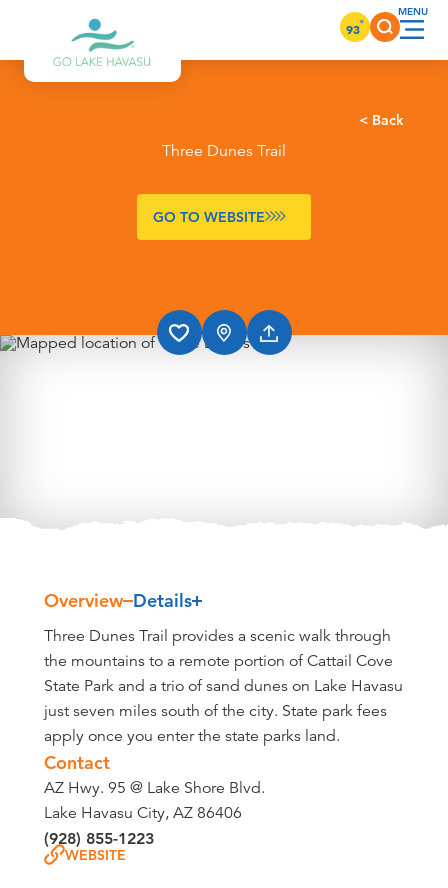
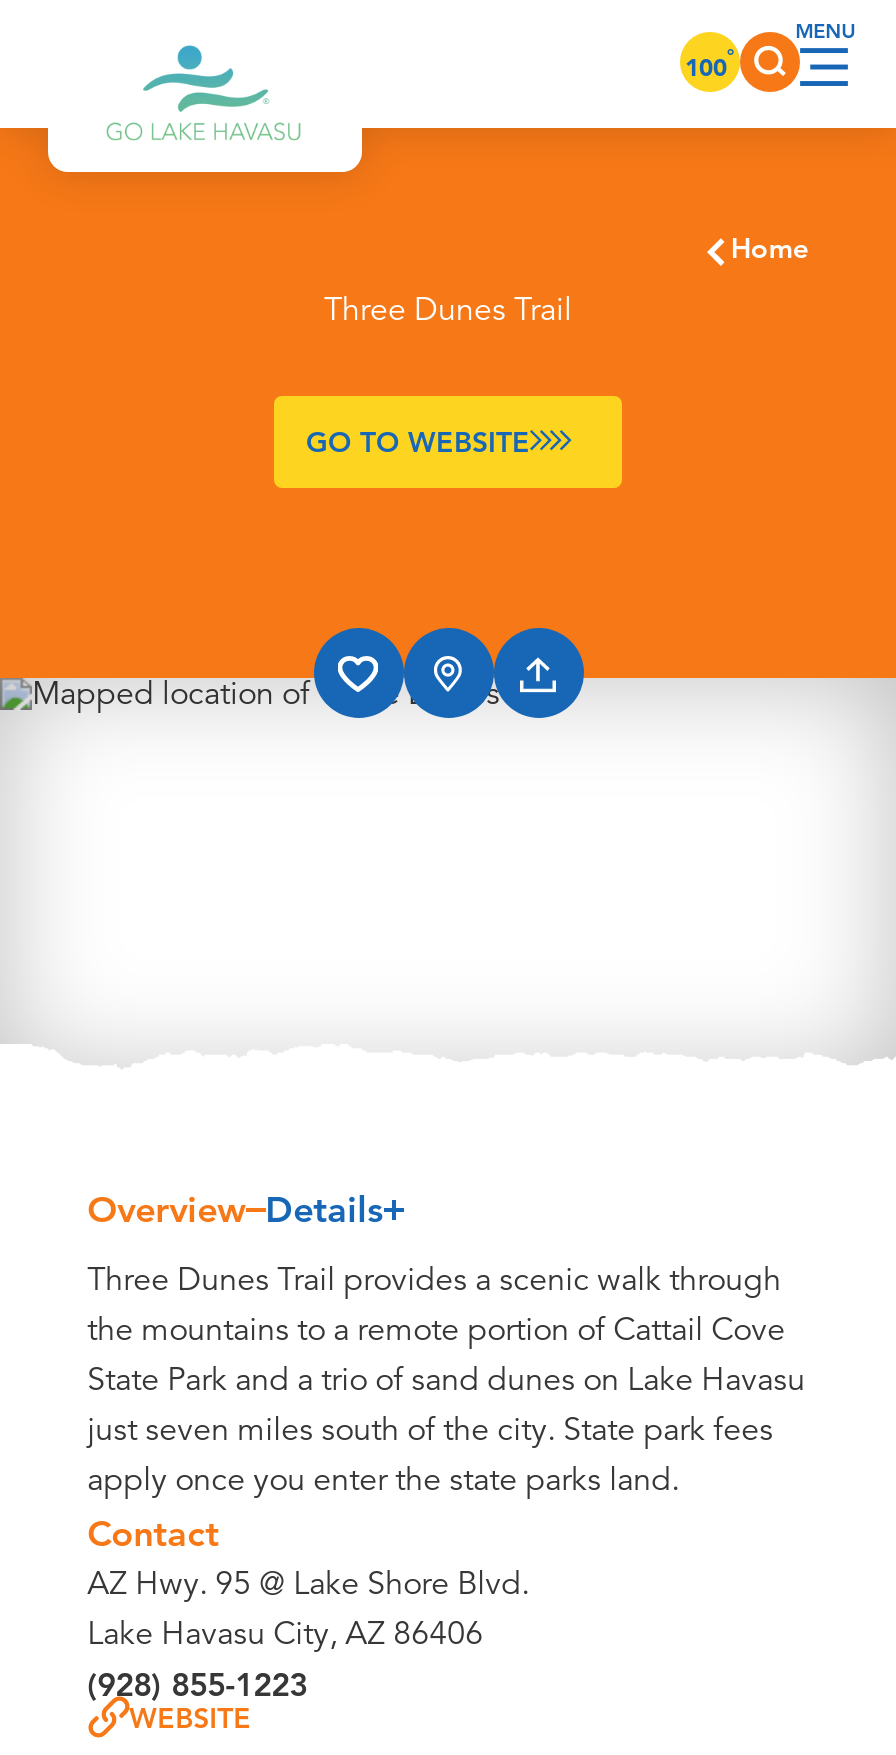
- 93°
+ 100°

- < Back
+ Home
